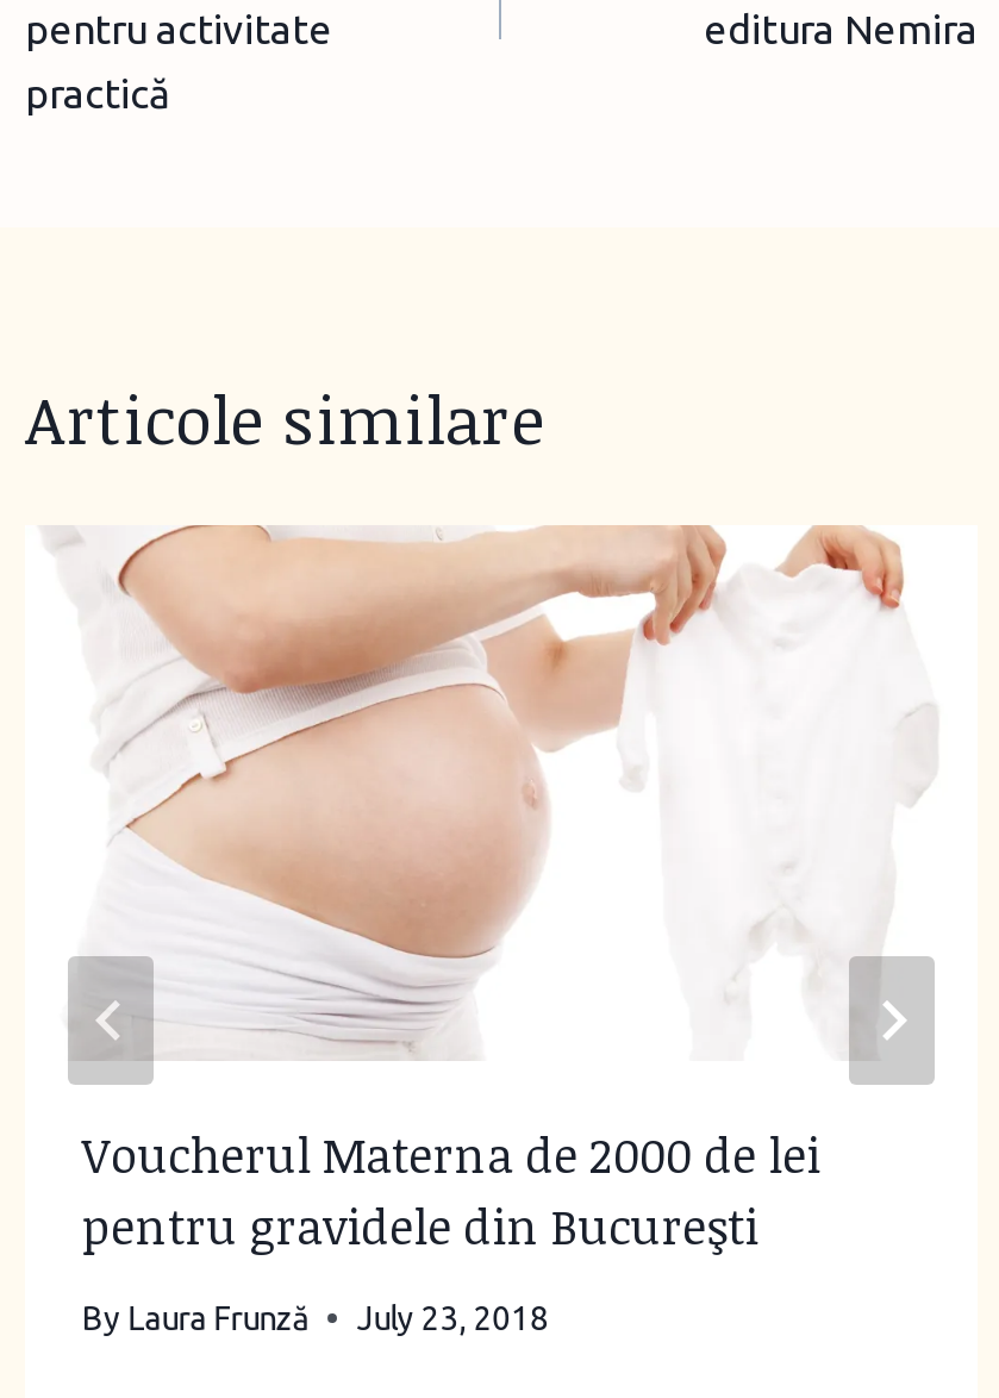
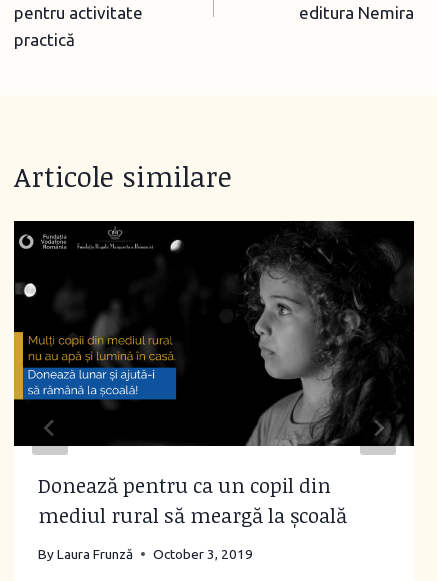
- [image]
- Voucherul Materna de 2000 de lei
- pentru gravidele din Bucureşti
+ [image]
+ Donează pentru ca un copil din
+ mediul rural să meargă la școală

- By Laura Frunză July 23, 2018
+ By Laura Frunză October 3, 2019
